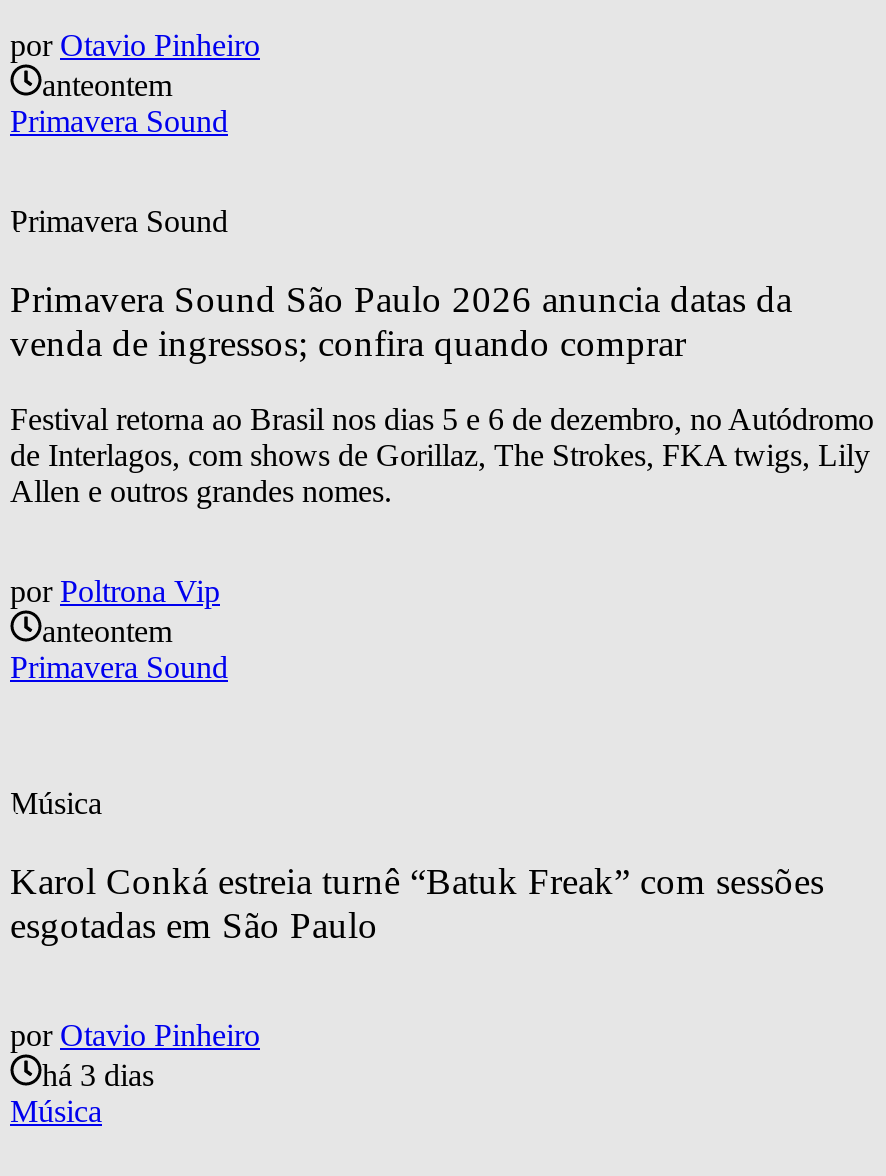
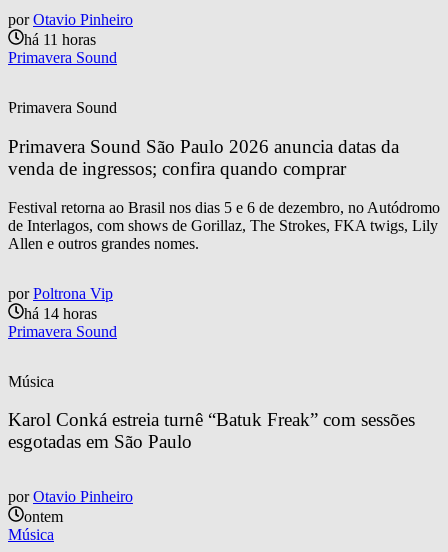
- anteontem
+ há 11 horas

- anteontem
+ há 14 horas

- há 3 dias
+ ontem
